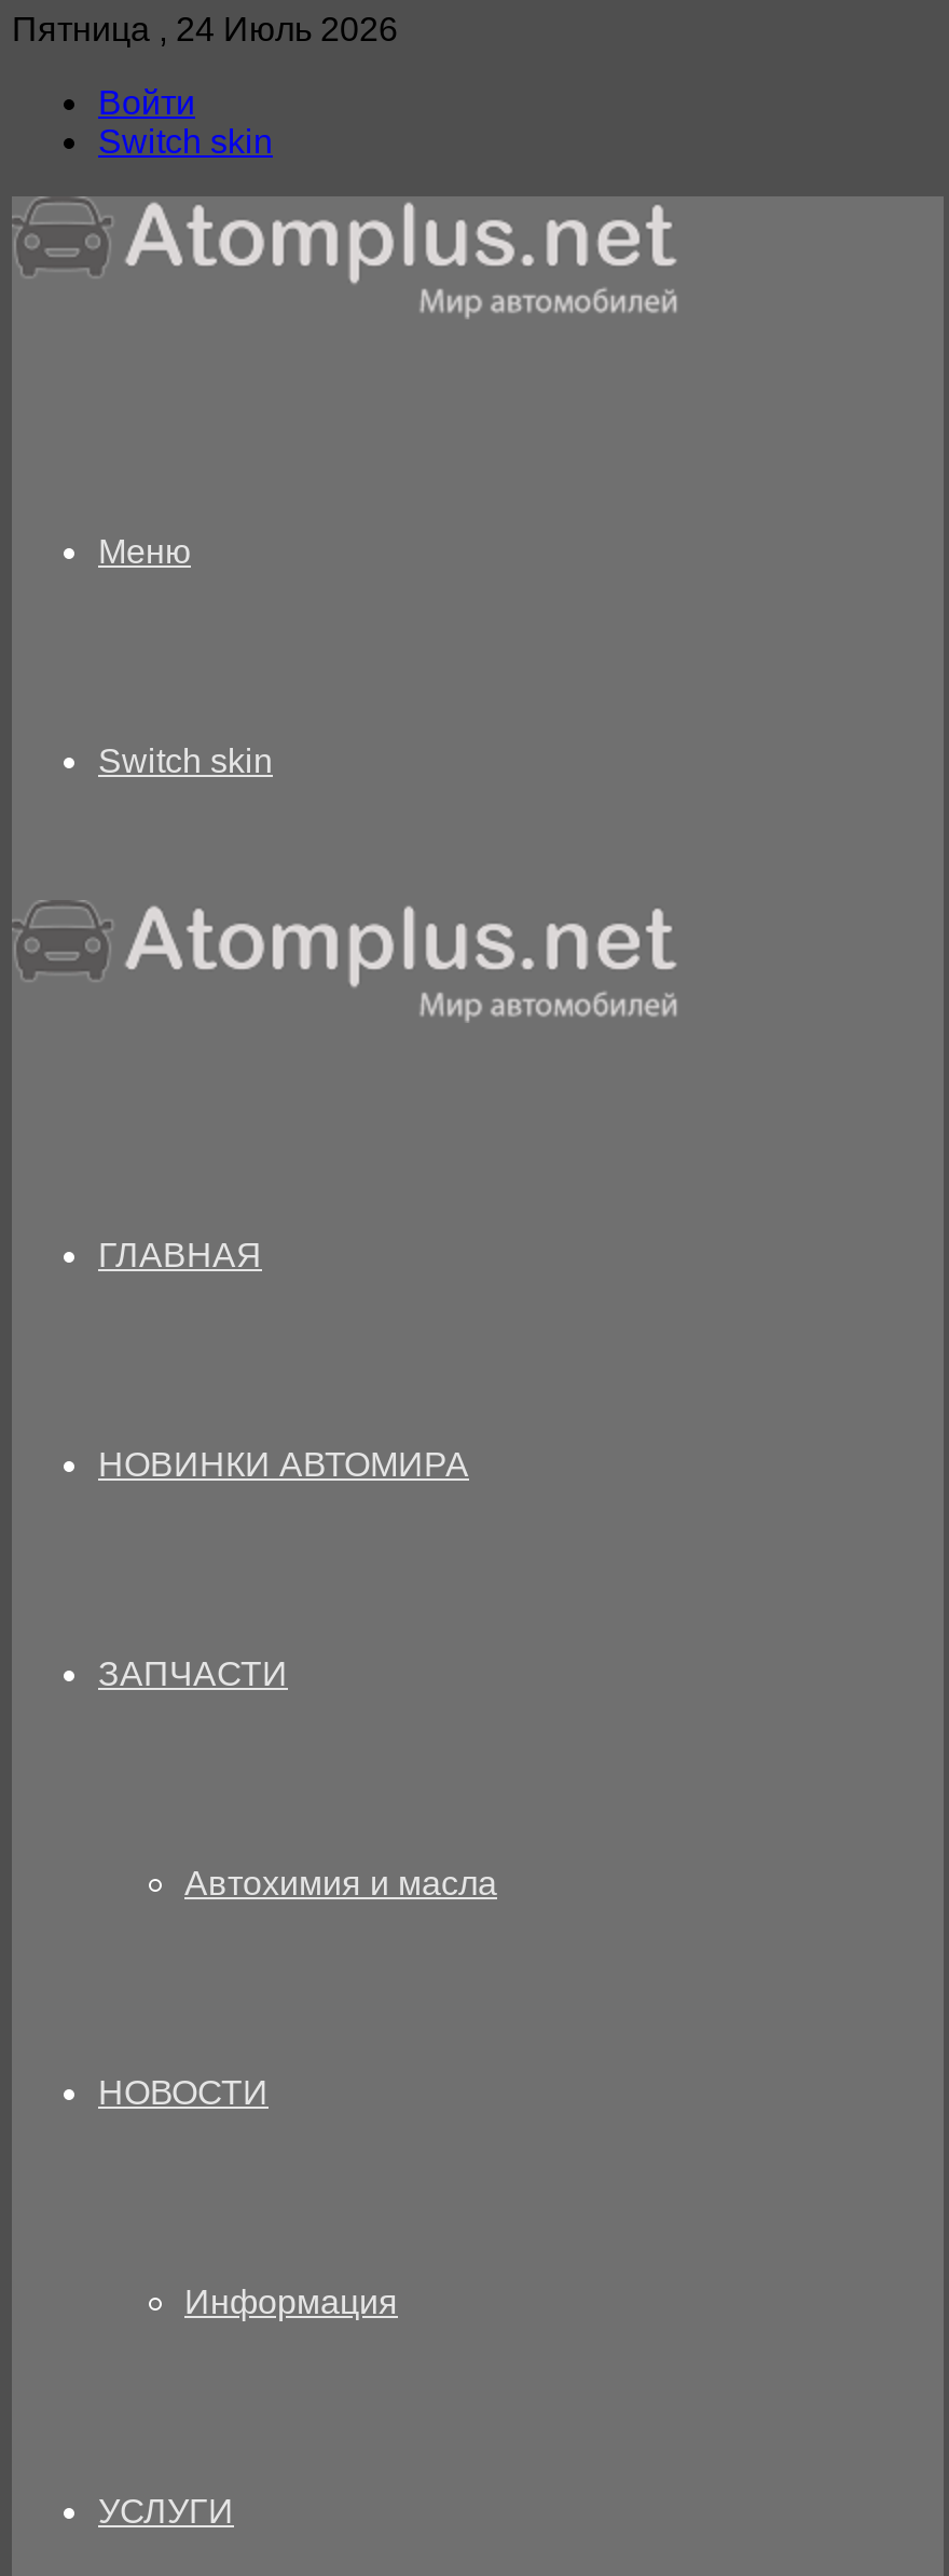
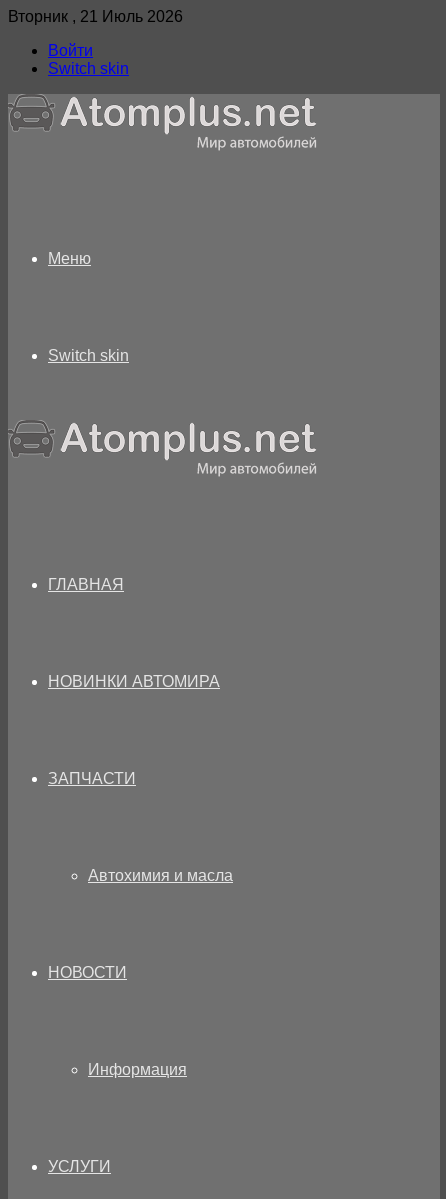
- Пятница , 24 Июль 2026
+ Вторник , 21 Июль 2026
